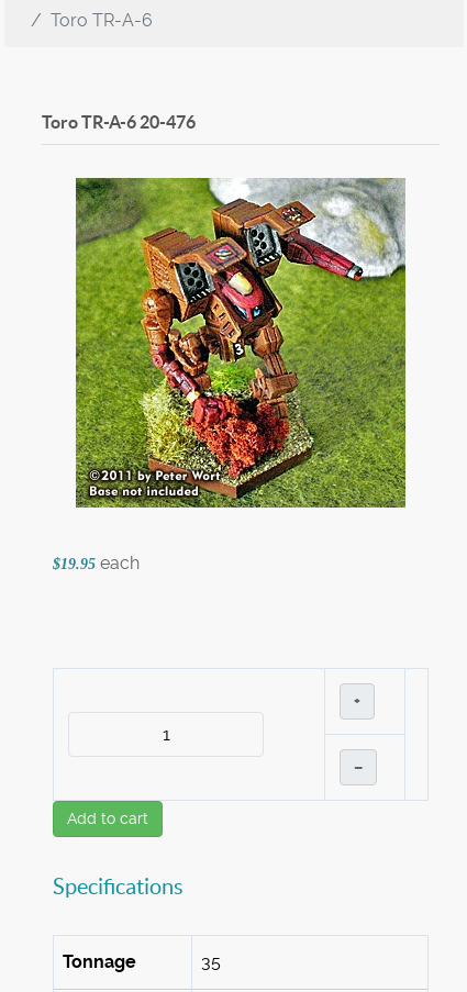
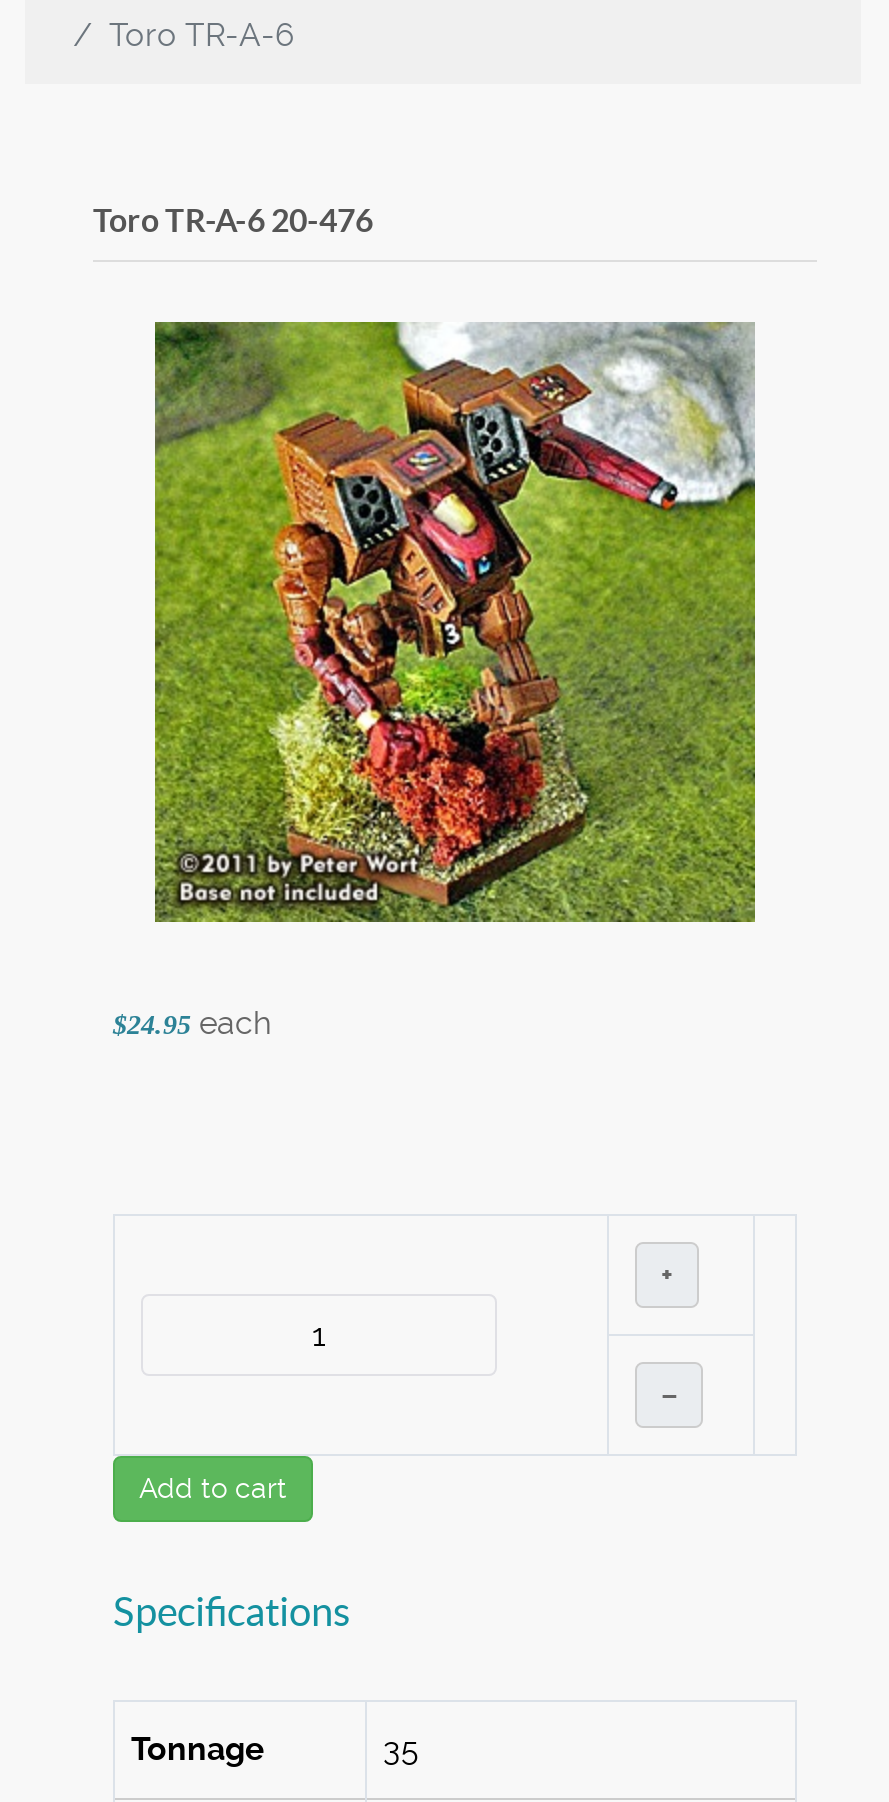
- $19.95 each
+ $24.95 each
